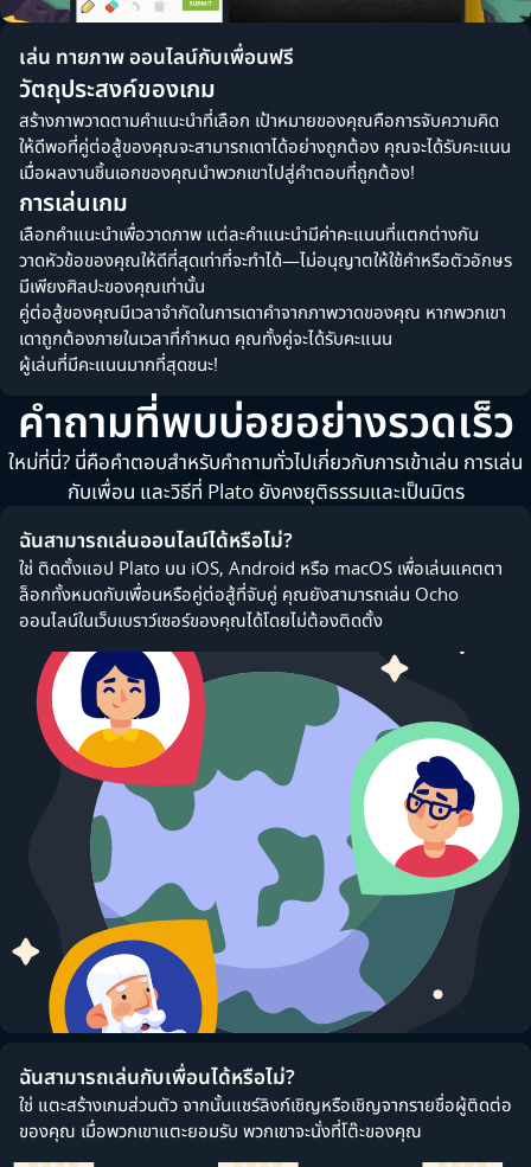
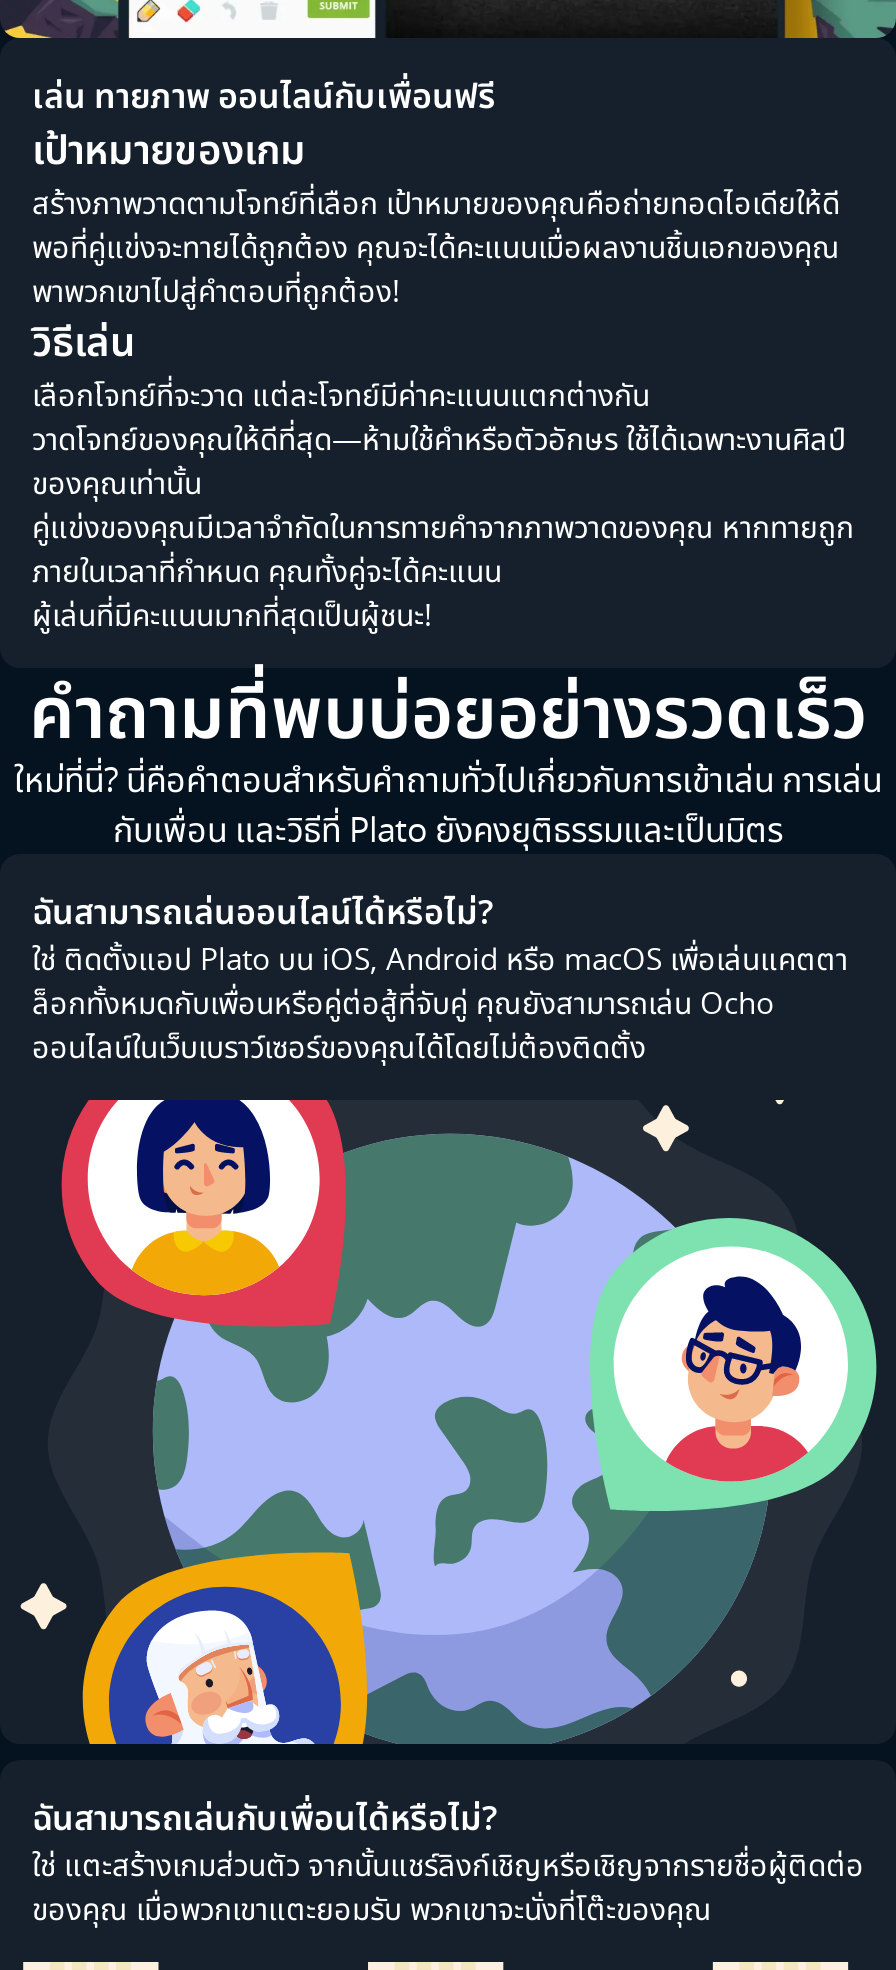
- วัตถุประสงค์ของเกม
- สร้างภาพวาดตามคำแนะนำที่เลือก เป้าหมายของคุณคือการจับความคิด
- ให้ดีพอที่คู่ต่อสู้ของคุณจะสามารถเดาได้อย่างถูกต้อง คุณจะได้รับคะแนน
- เมื่อผลงานชิ้นเอกของคุณนำพวกเขาไปสู่คำตอบที่ถูกต้อง!
- การเล่นเกม
- เลือกคำแนะนำเพื่อวาดภาพ แต่ละคำแนะนำมีค่าคะแนนที่แตกต่างกัน
- วาดหัวข้อของคุณให้ดีที่สุดเท่าที่จะทำได้—ไม่อนุญาตให้ใช้คำหรือตัวอักษร
- มีเพียงศิลปะของคุณเท่านั้น
- คู่ต่อสู้ของคุณมีเวลาจำกัดในการเดาคำจากภาพวาดของคุณ หากพวกเขา
- เดาถูกต้องภายในเวลาที่กำหนด คุณทั้งคู่จะได้รับคะแนน
- ผู้เล่นที่มีคะแนนมากที่สุดชนะ!
+ เป้าหมายของเกม
+ สร้างภาพวาดตามโจทย์ที่เลือก เป้าหมายของคุณคือถ่ายทอดไอเดียให้ดี
+ พอที่คู่แข่งจะทายได้ถูกต้อง คุณจะได้คะแนนเมื่อผลงานชิ้นเอกของคุณ
+ พาพวกเขาไปสู่คำตอบที่ถูกต้อง!
+ วิธีเล่น
+ เลือกโจทย์ที่จะวาด แต่ละโจทย์มีค่าคะแนนแตกต่างกัน
+ วาดโจทย์ของคุณให้ดีที่สุด—ห้ามใช้คำหรือตัวอักษร ใช้ได้เฉพาะงานศิลป์
+ ของคุณเท่านั้น
+ คู่แข่งของคุณมีเวลาจำกัดในการทายคำจากภาพวาดของคุณ หากทายถูก
+ ภายในเวลาที่กำหนด คุณทั้งคู่จะได้คะแนน
+ ผู้เล่นที่มีคะแนนมากที่สุดเป็นผู้ชนะ!
